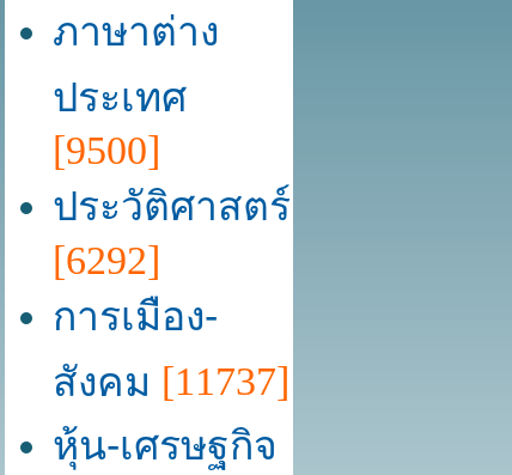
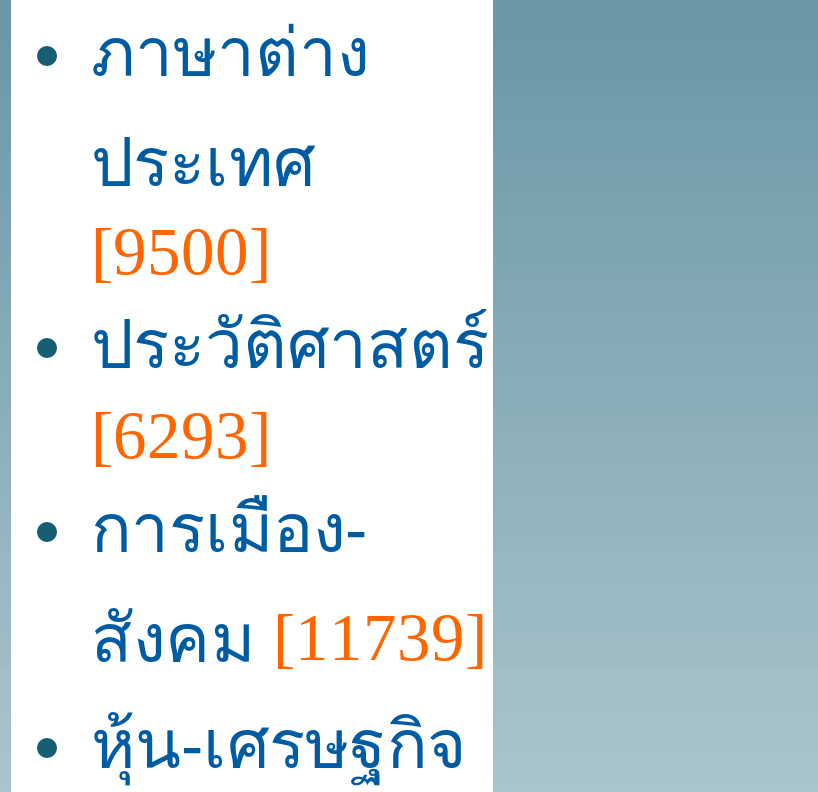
- [6292]
+ [6293]

- สังคม [11737]
+ สังคม [11739]
